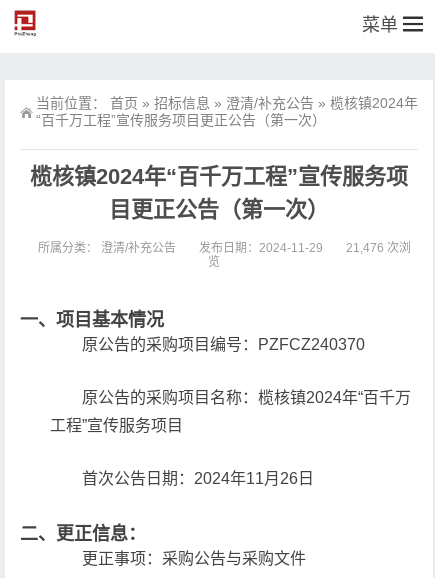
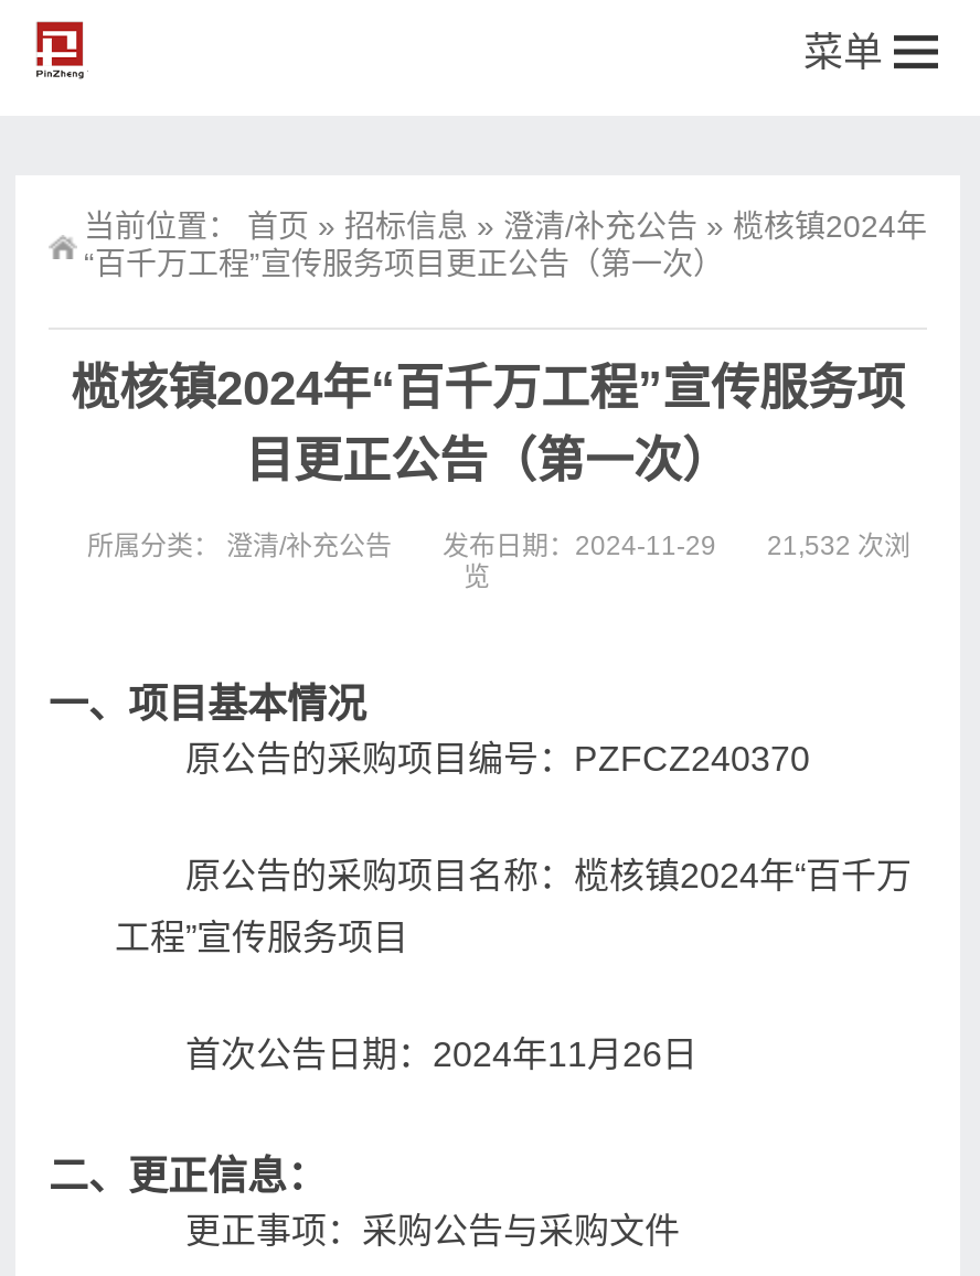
- 所属分类： 澄清/补充公告 发布日期：2024-11-29 21,476 次浏
+ 所属分类： 澄清/补充公告 发布日期：2024-11-29 21,532 次浏
